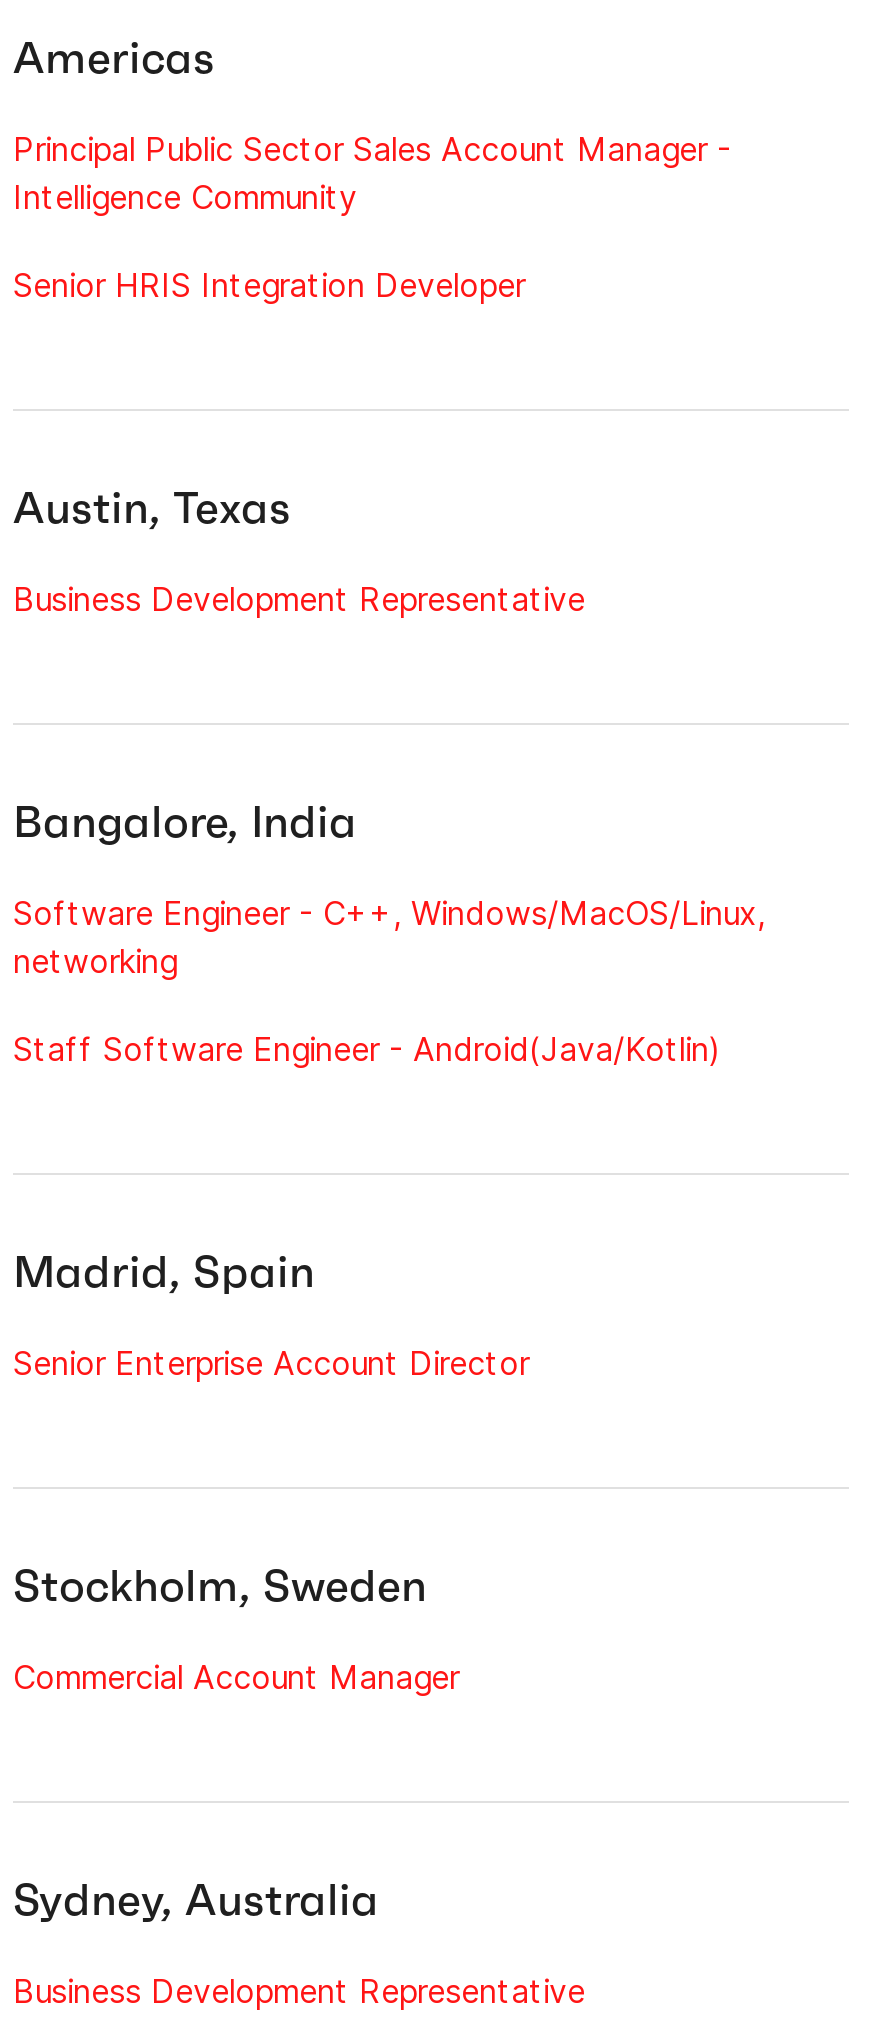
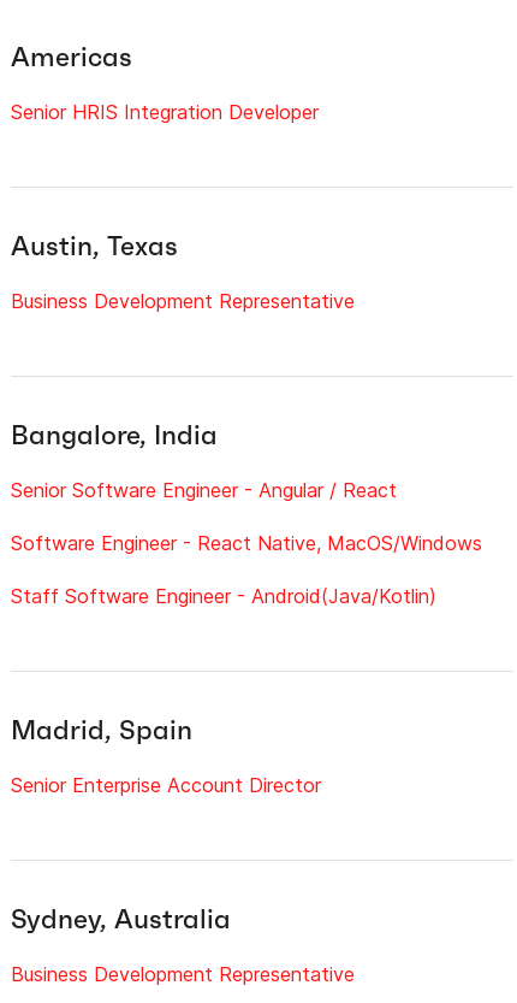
- Principal Public Sector Sales Account Manager -
- Intelligence Community

- Software Engineer - C++, Windows/MacOS/Linux,
- networking
+ Senior Software Engineer - Angular / React
+ Software Engineer - React Native, MacOS/Windows

- Stockholm, Sweden
- Commercial Account Manager
